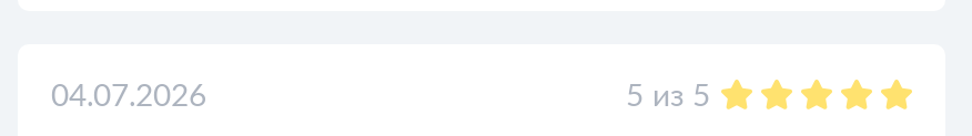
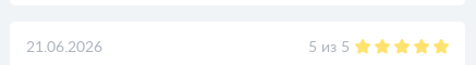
- 04.07.2026
+ 21.06.2026
